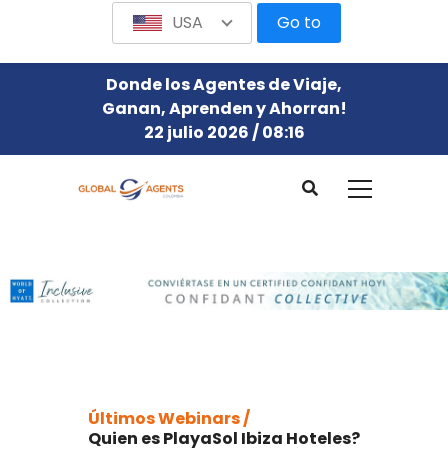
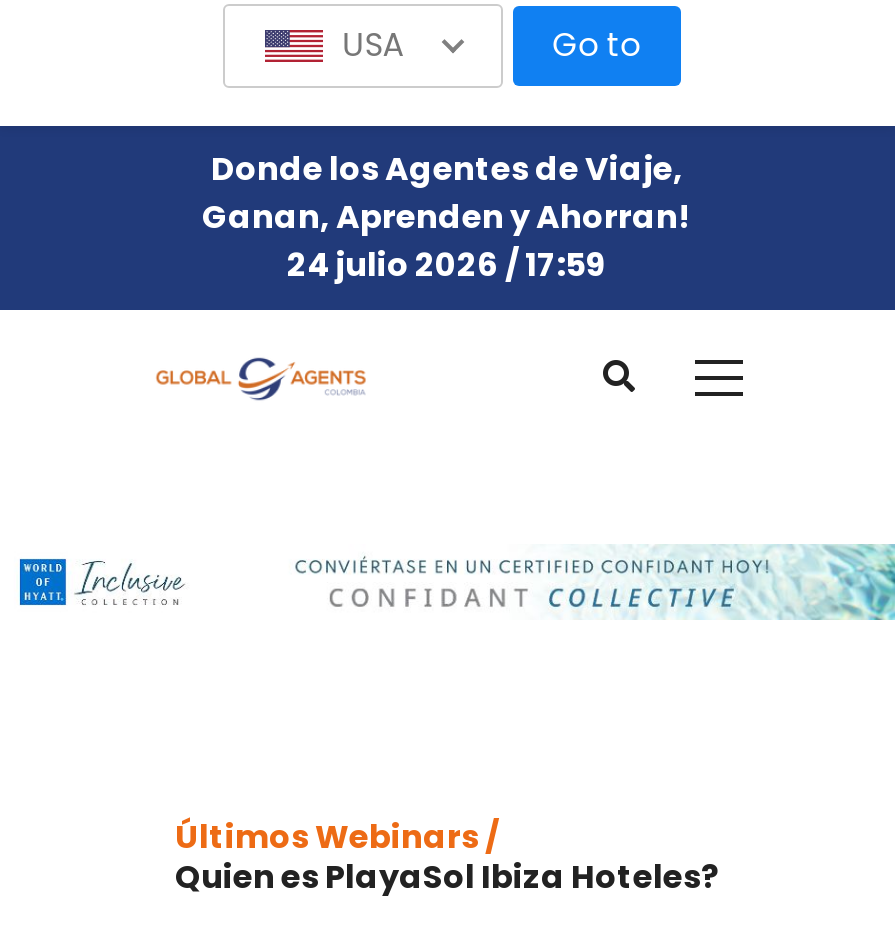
- 22 julio 2026 / 08:16
+ 24 julio 2026 / 17:59
